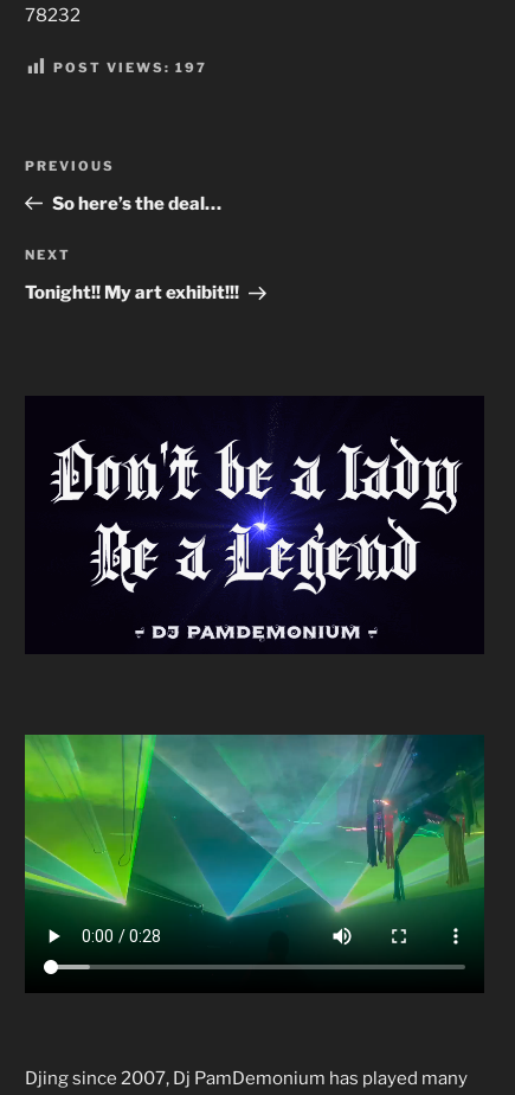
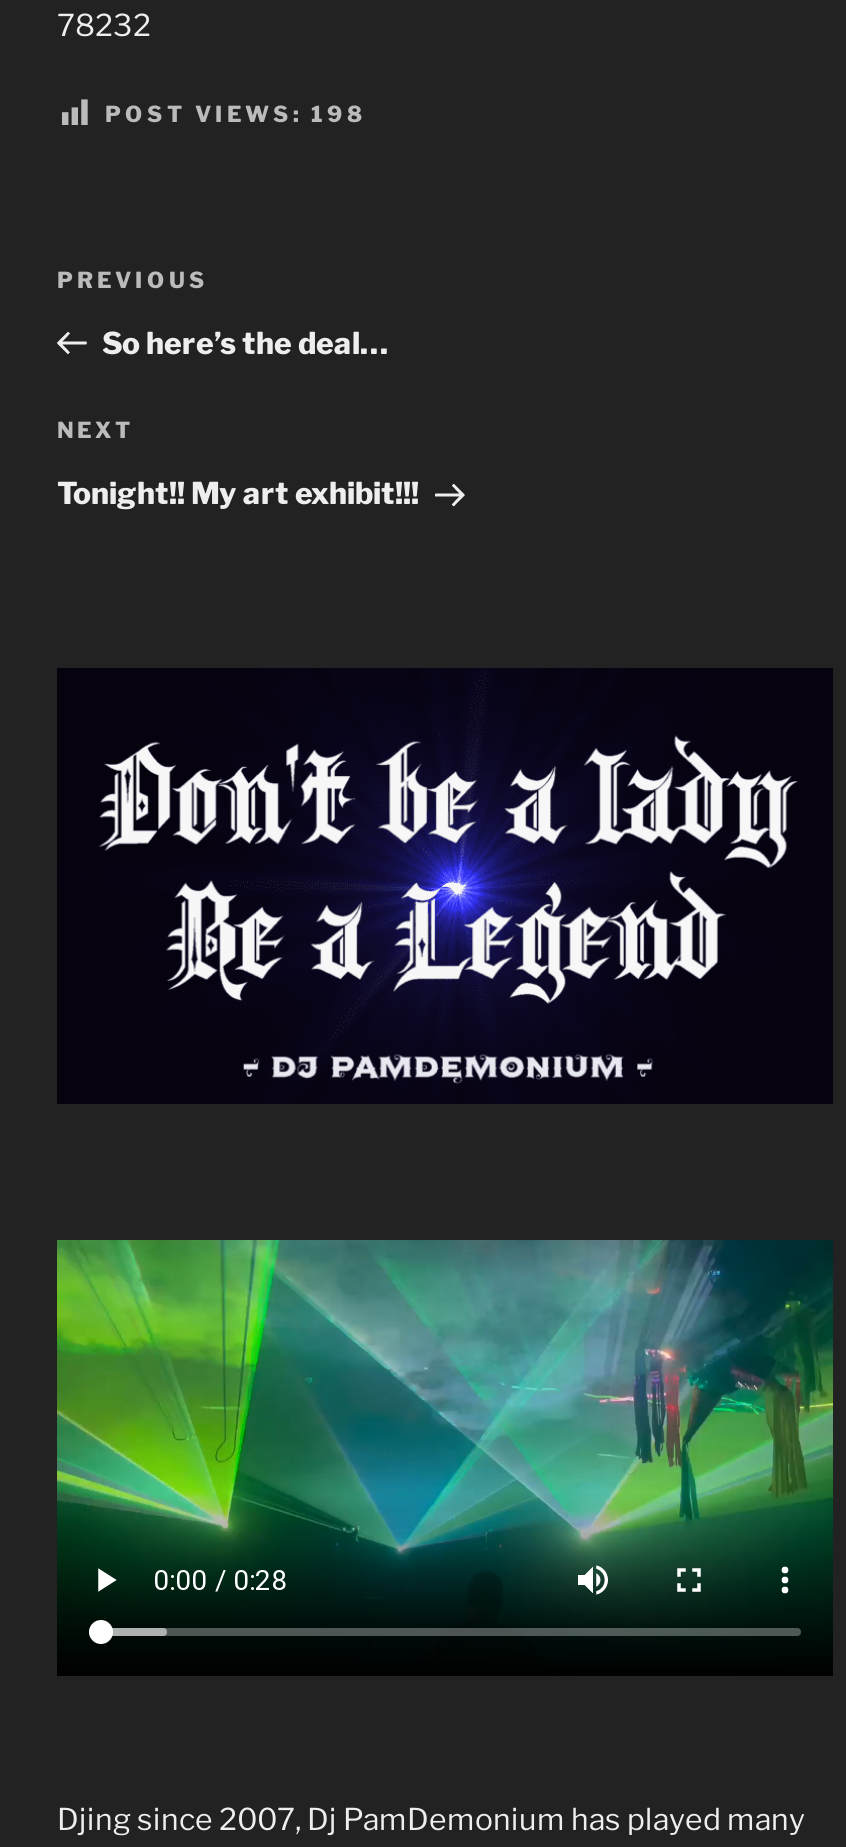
- POST VIEWS: 197
+ POST VIEWS: 198
